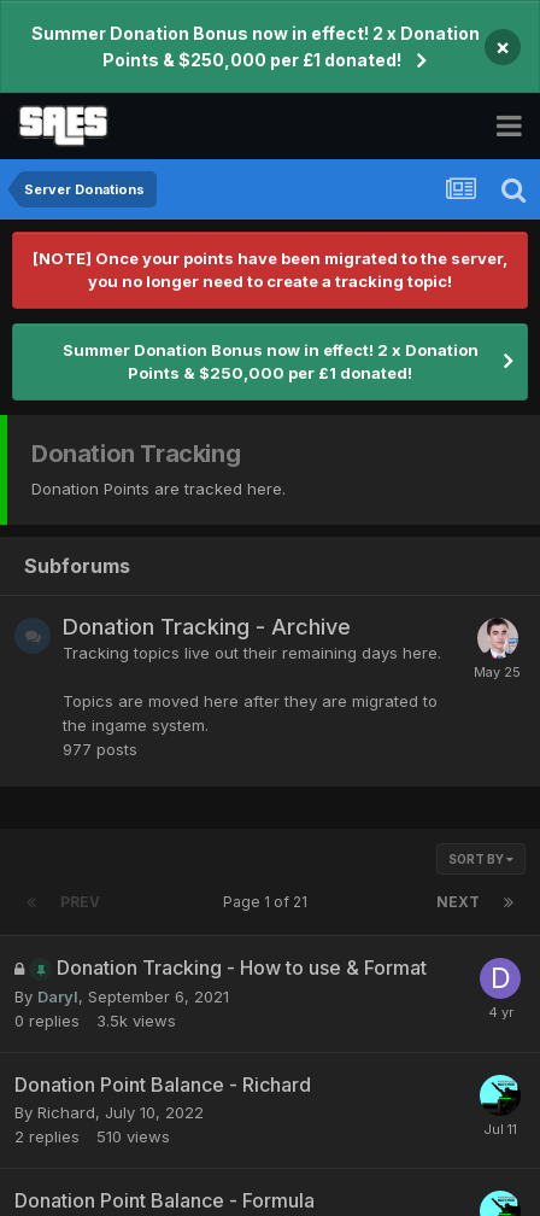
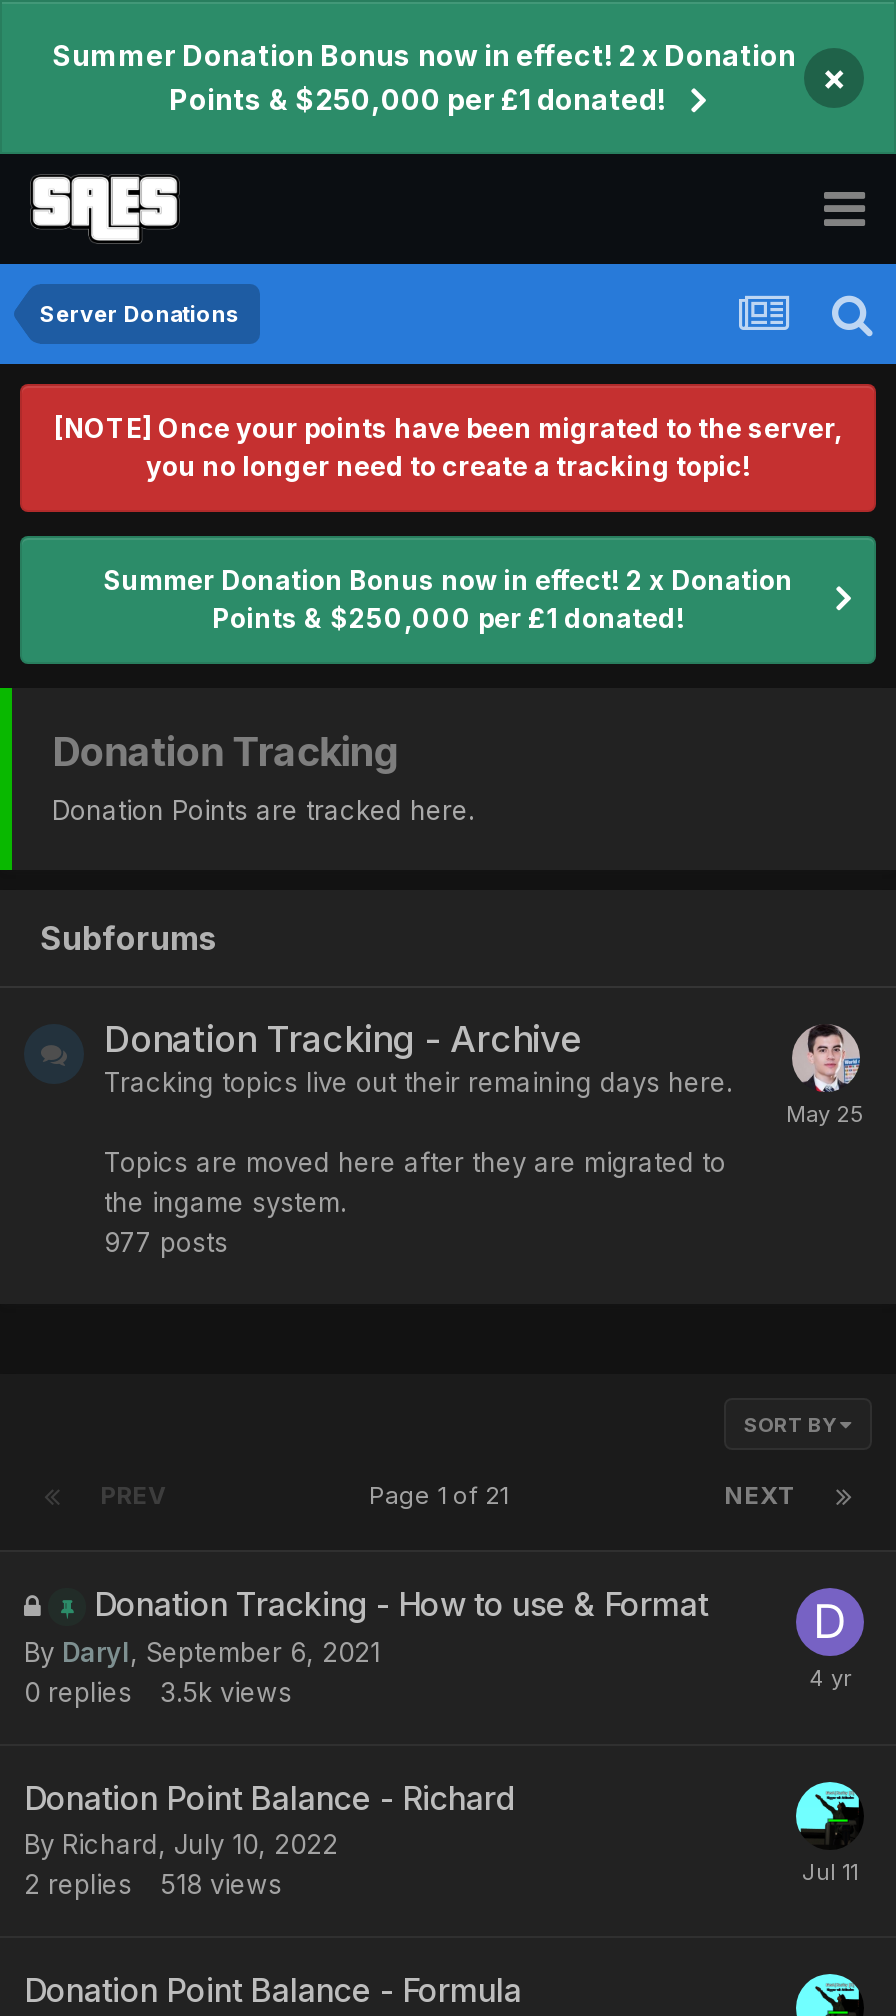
- 2 replies 510 views
+ 2 replies 518 views
